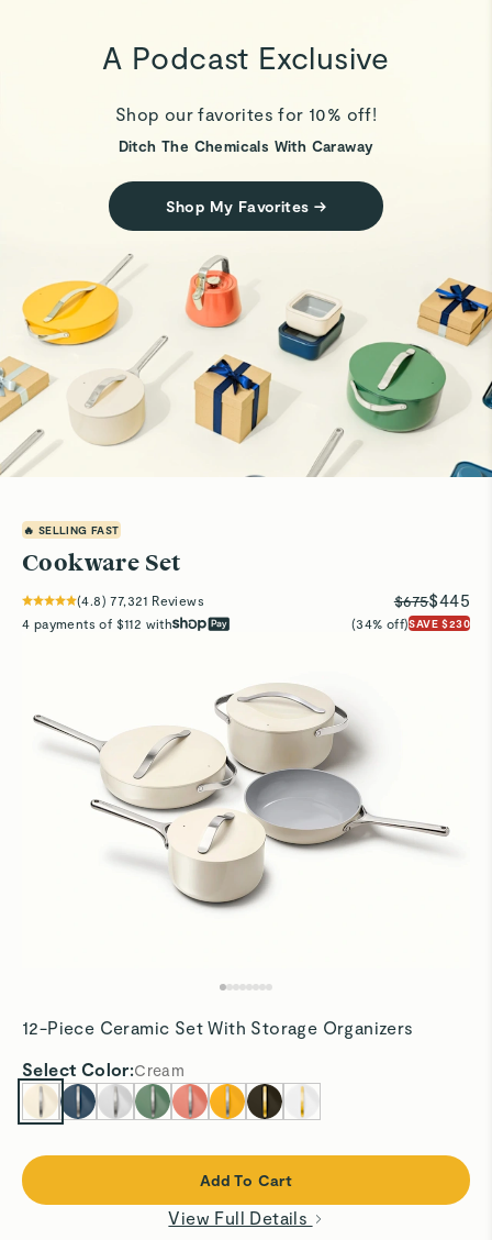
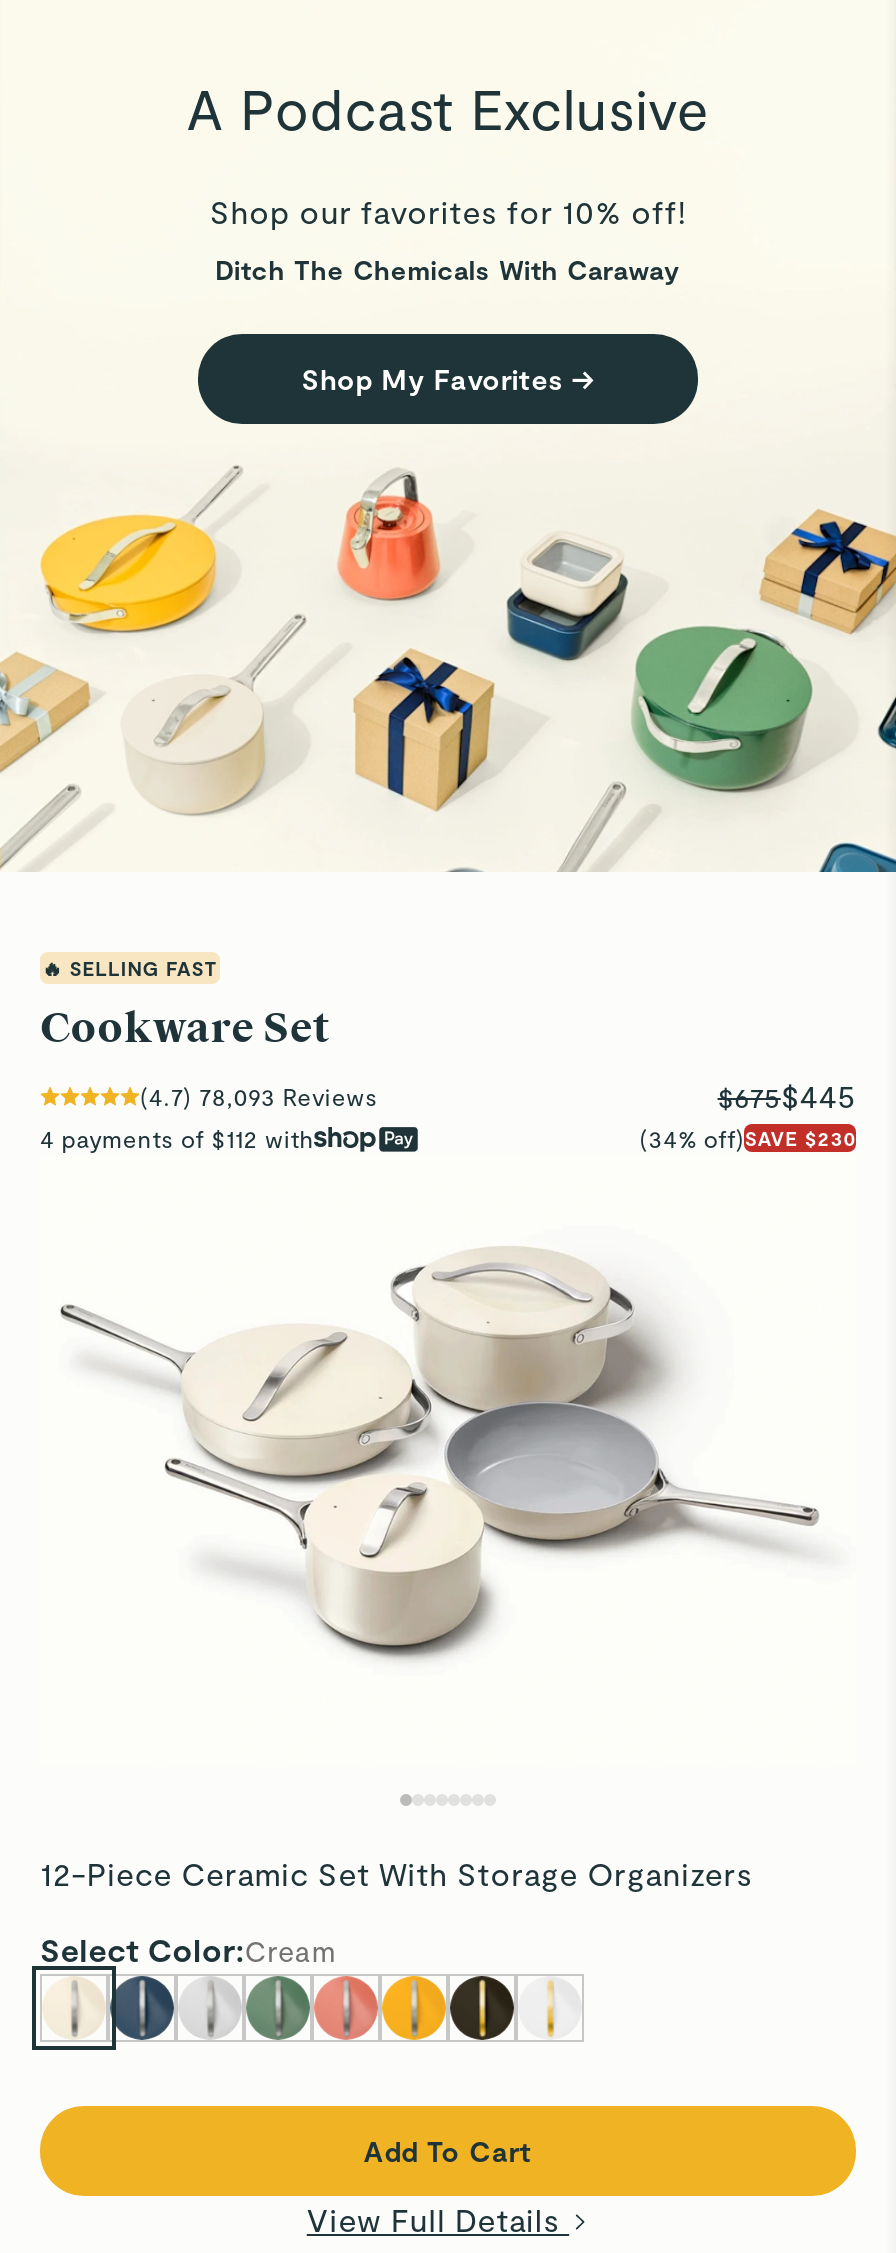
- (4.8) 77,321 Reviews
+ (4.7) 78,093 Reviews
